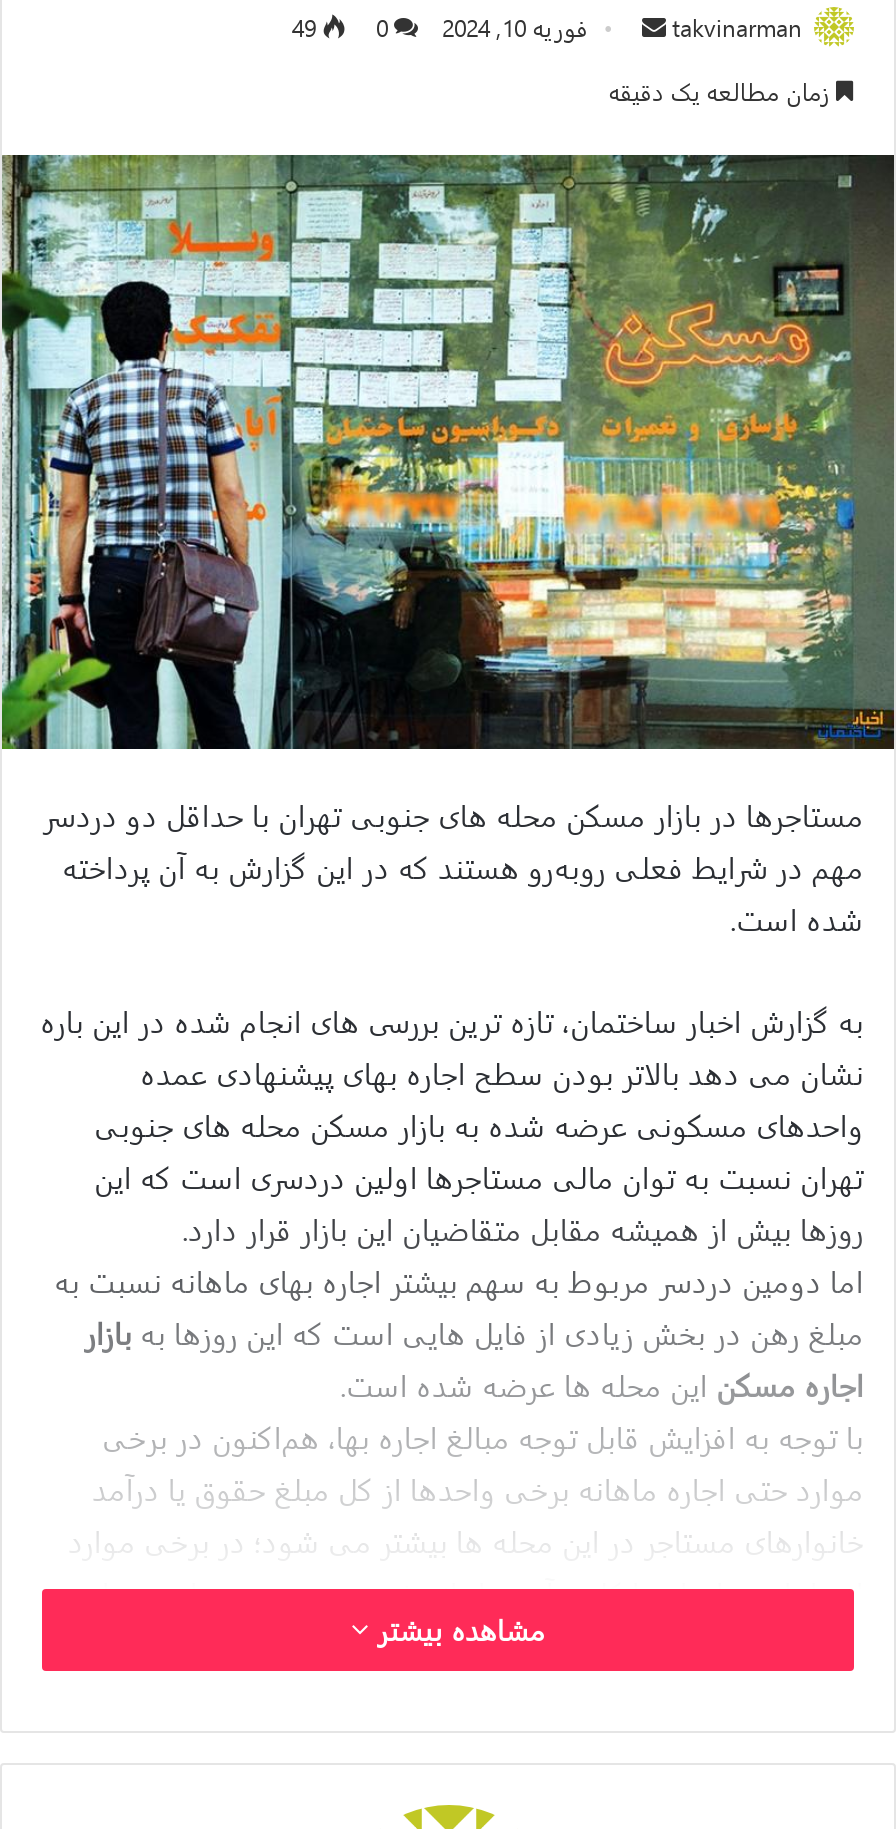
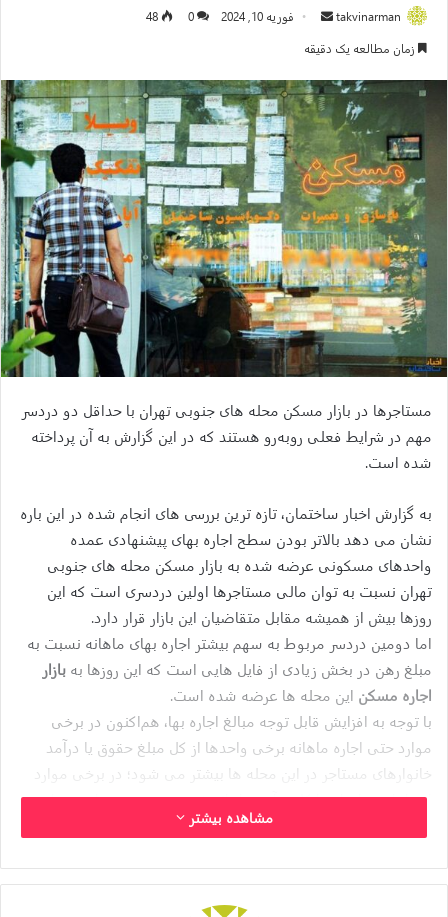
- 49 0
+ 48 0
